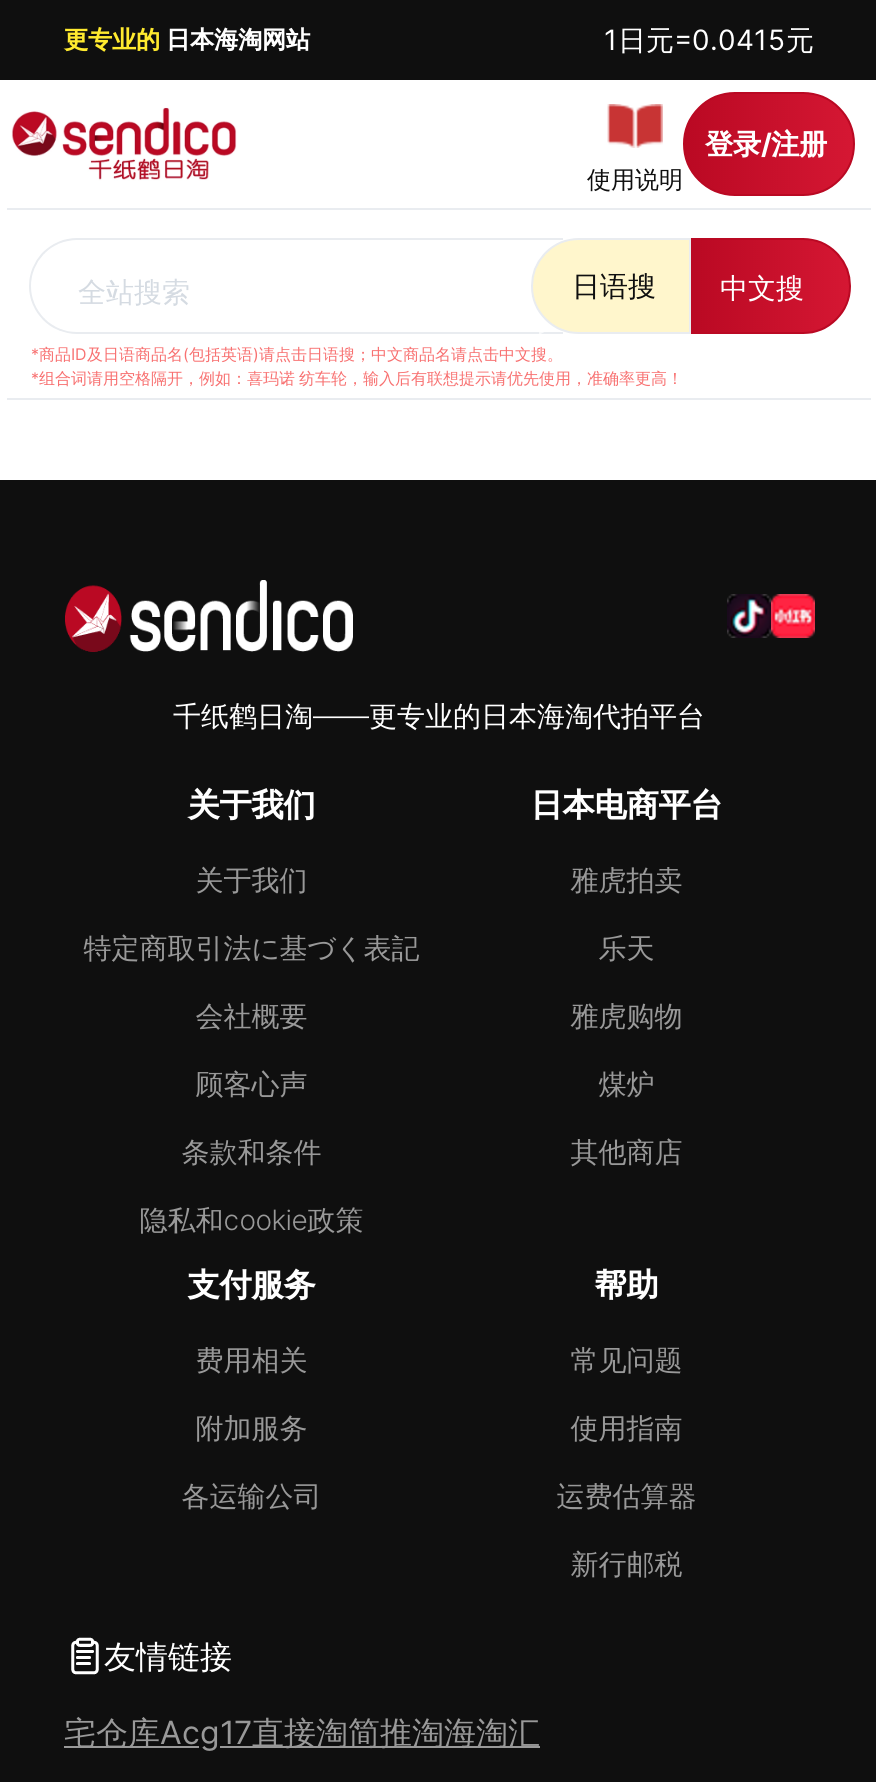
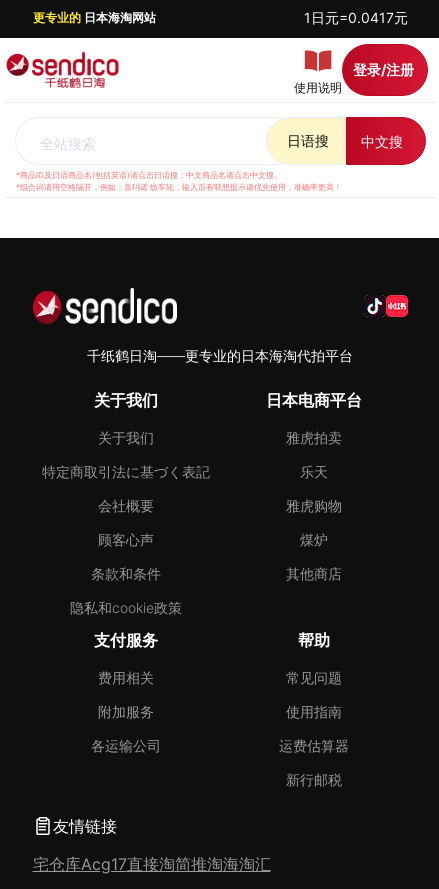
- 1日元=0.0415元
+ 1日元=0.0417元
